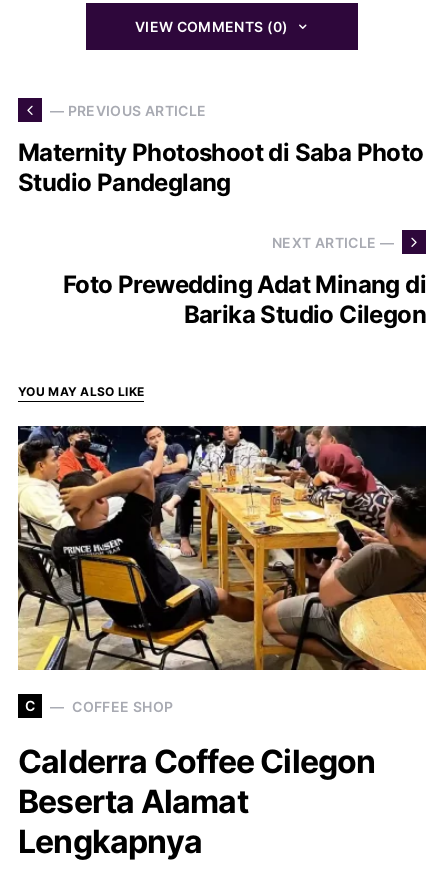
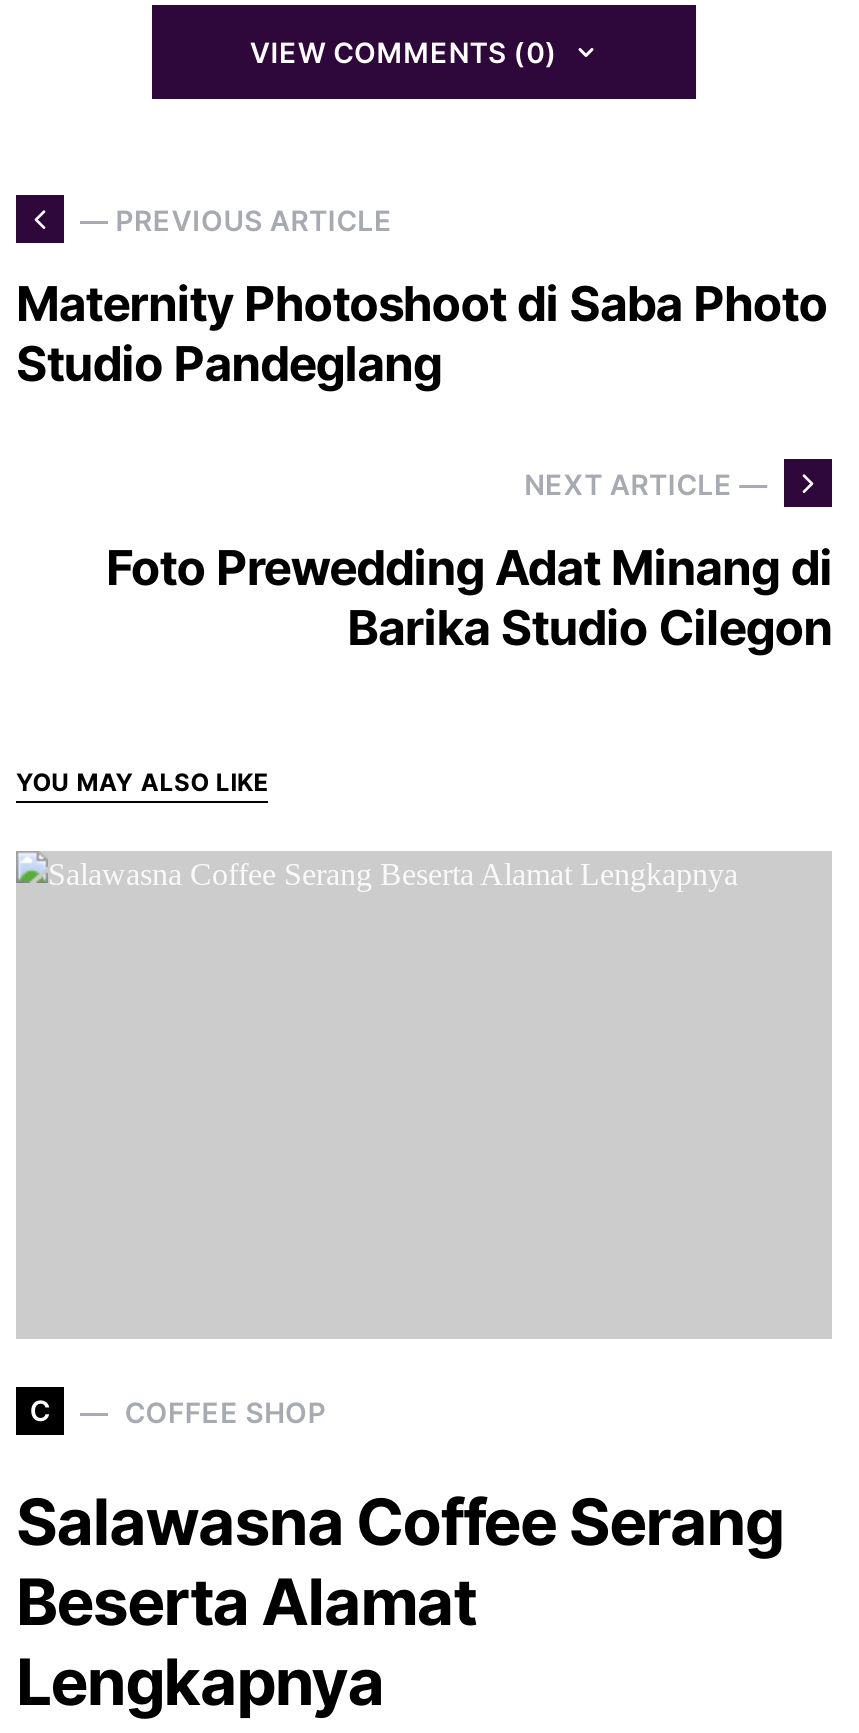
- [image]

- Calderra Coffee Cilegon
+ Salawasna Coffee Serang
